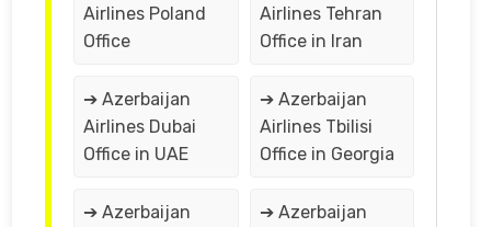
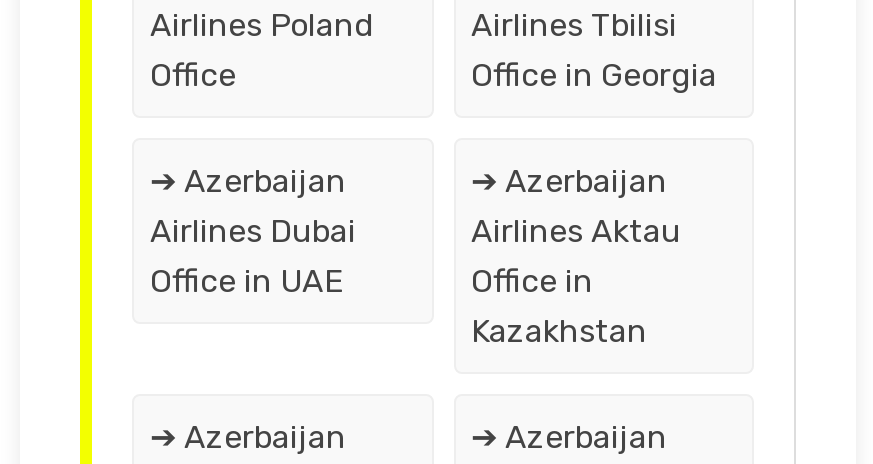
- Airlines Tehran

- Office in Iran

moved up: Airlines Tbilisi

+ Airlines Aktau
+ Office in
+ Kazakhstan

moved up: Office in Georgia
